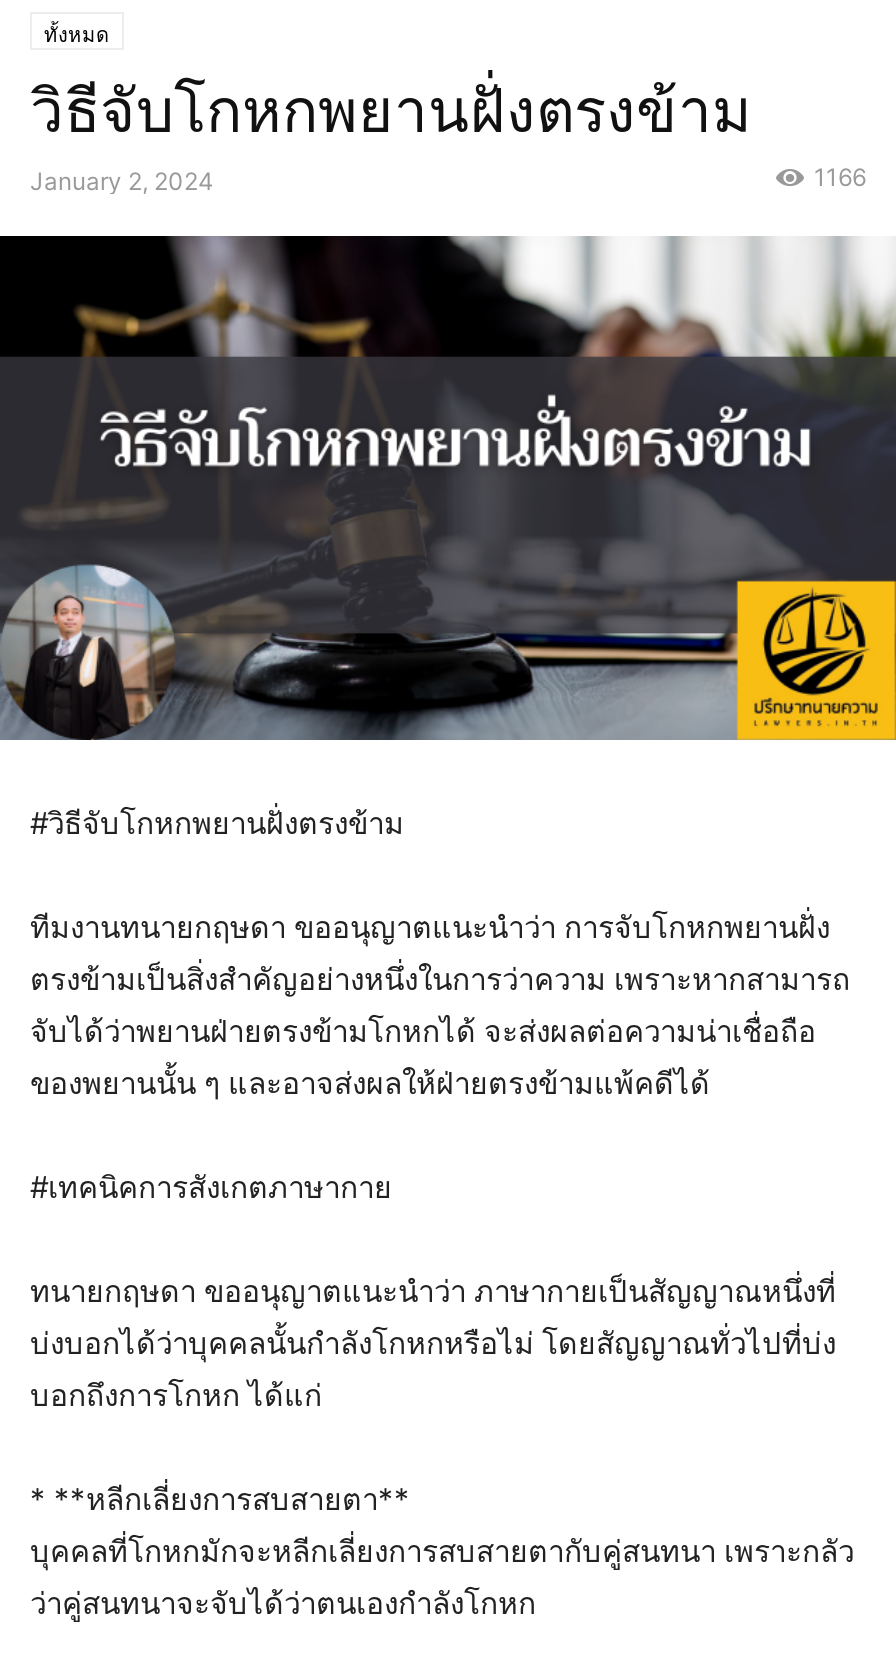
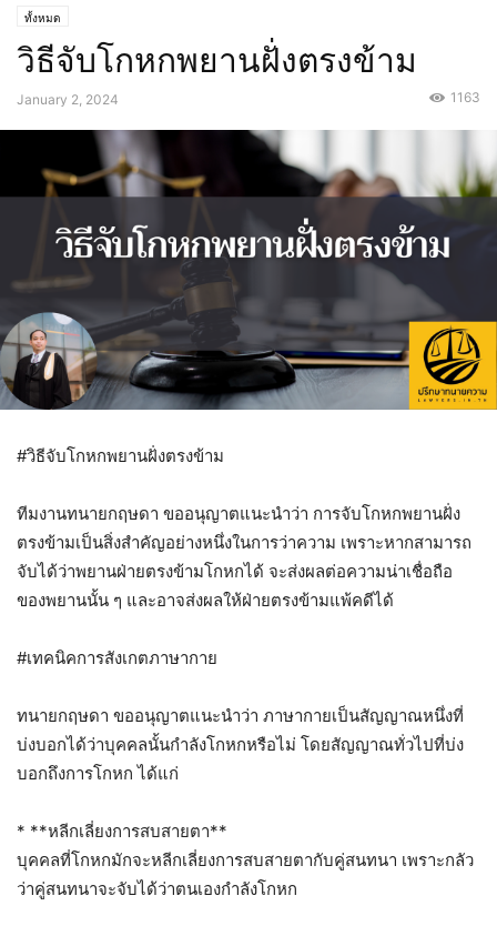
- 1166
+ 1163
